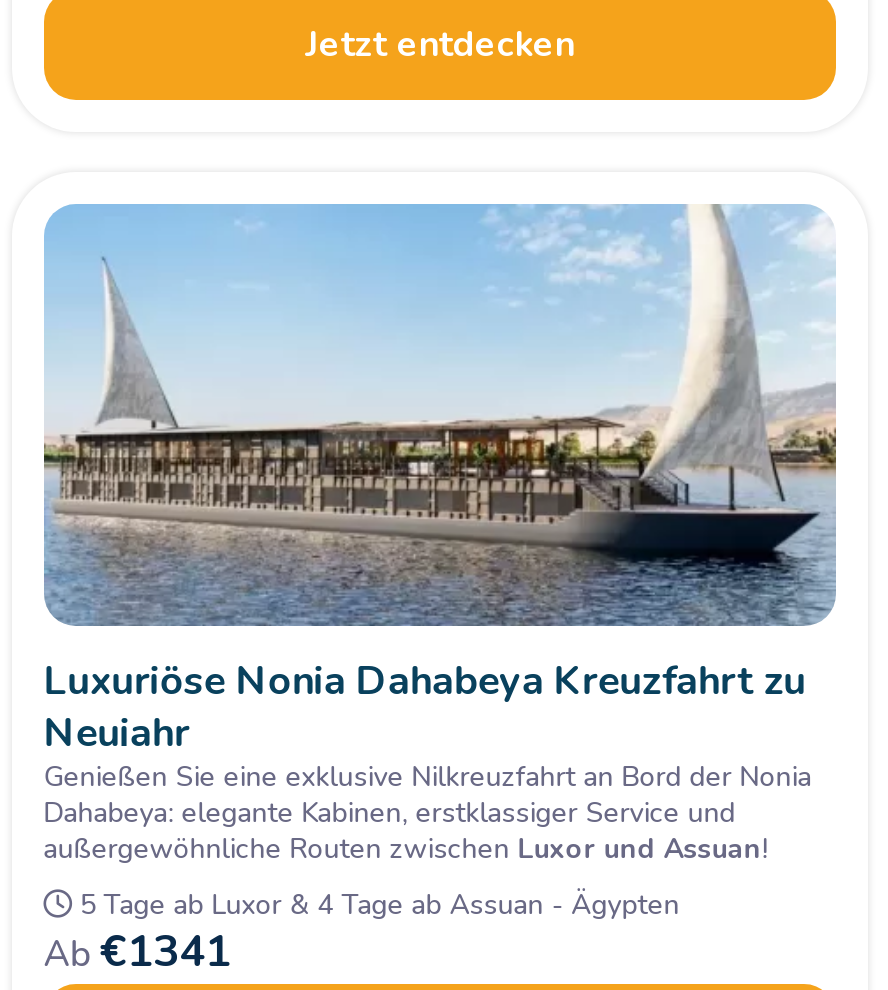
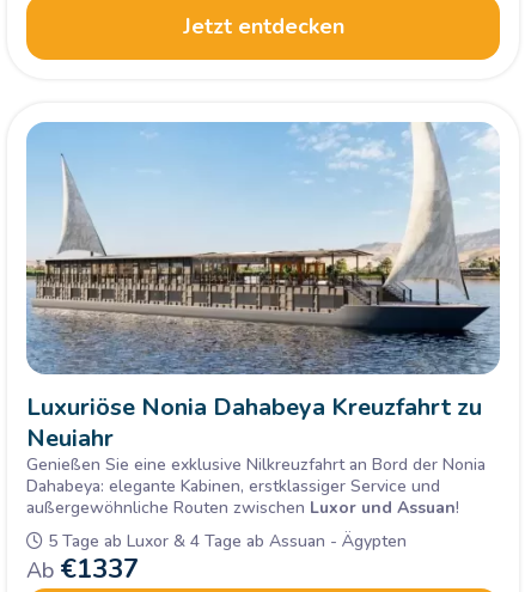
- Ab €1341
+ Ab €1337
